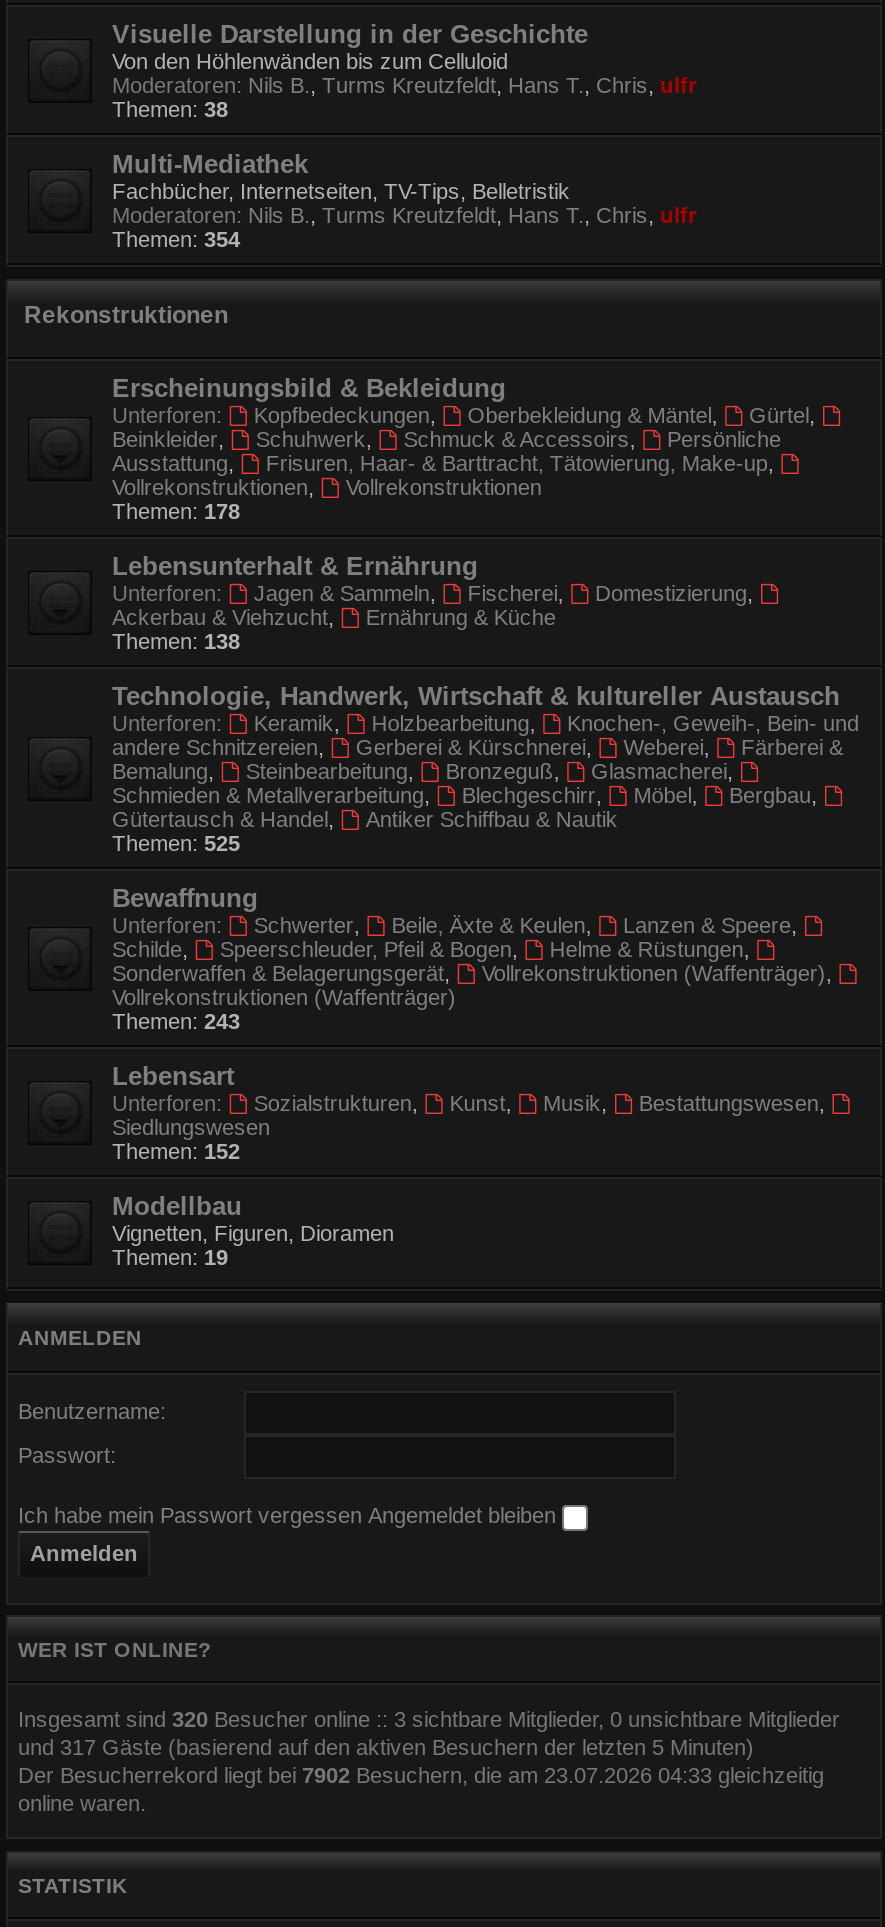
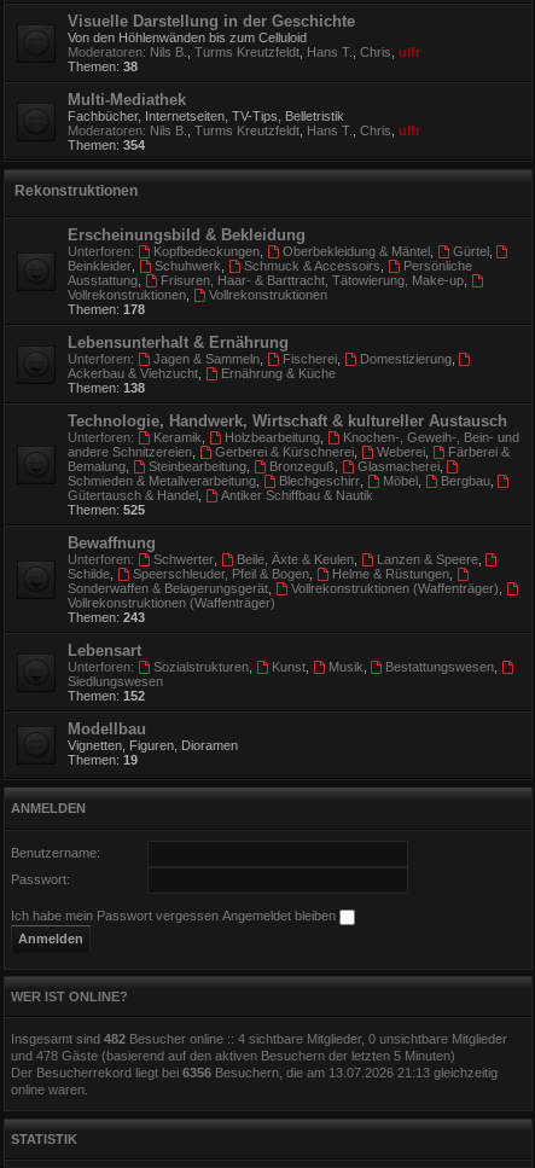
- Insgesamt sind 320 Besucher online :: 3 sichtbare Mitglieder, 0 unsichtbare Mitglieder
+ Insgesamt sind 482 Besucher online :: 4 sichtbare Mitglieder, 0 unsichtbare Mitglieder

- und 317 Gäste (basierend auf den aktiven Besuchern der letzten 5 Minuten)
+ und 478 Gäste (basierend auf den aktiven Besuchern der letzten 5 Minuten)

- Der Besucherrekord liegt bei 7902 Besuchern, die am 23.07.2026 04:33 gleichzeitig
+ Der Besucherrekord liegt bei 6356 Besuchern, die am 13.07.2026 21:13 gleichzeitig
